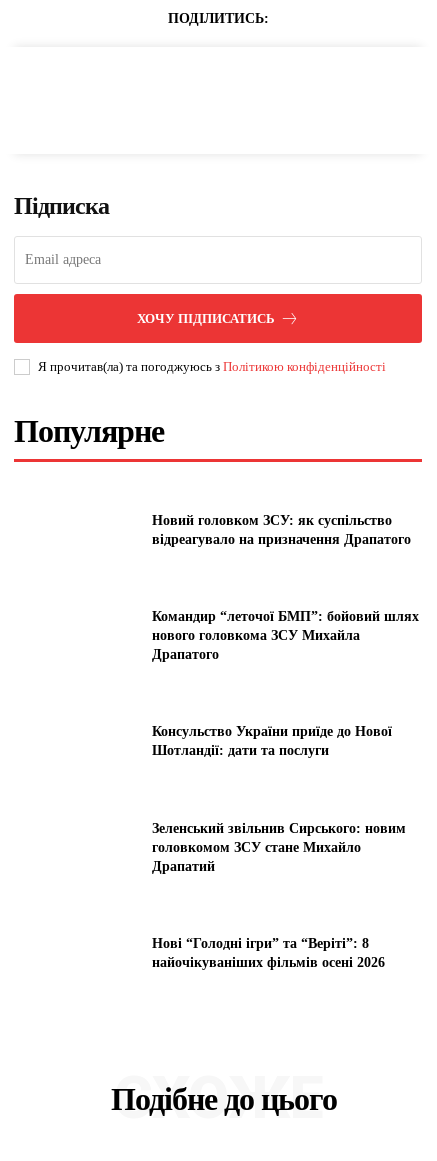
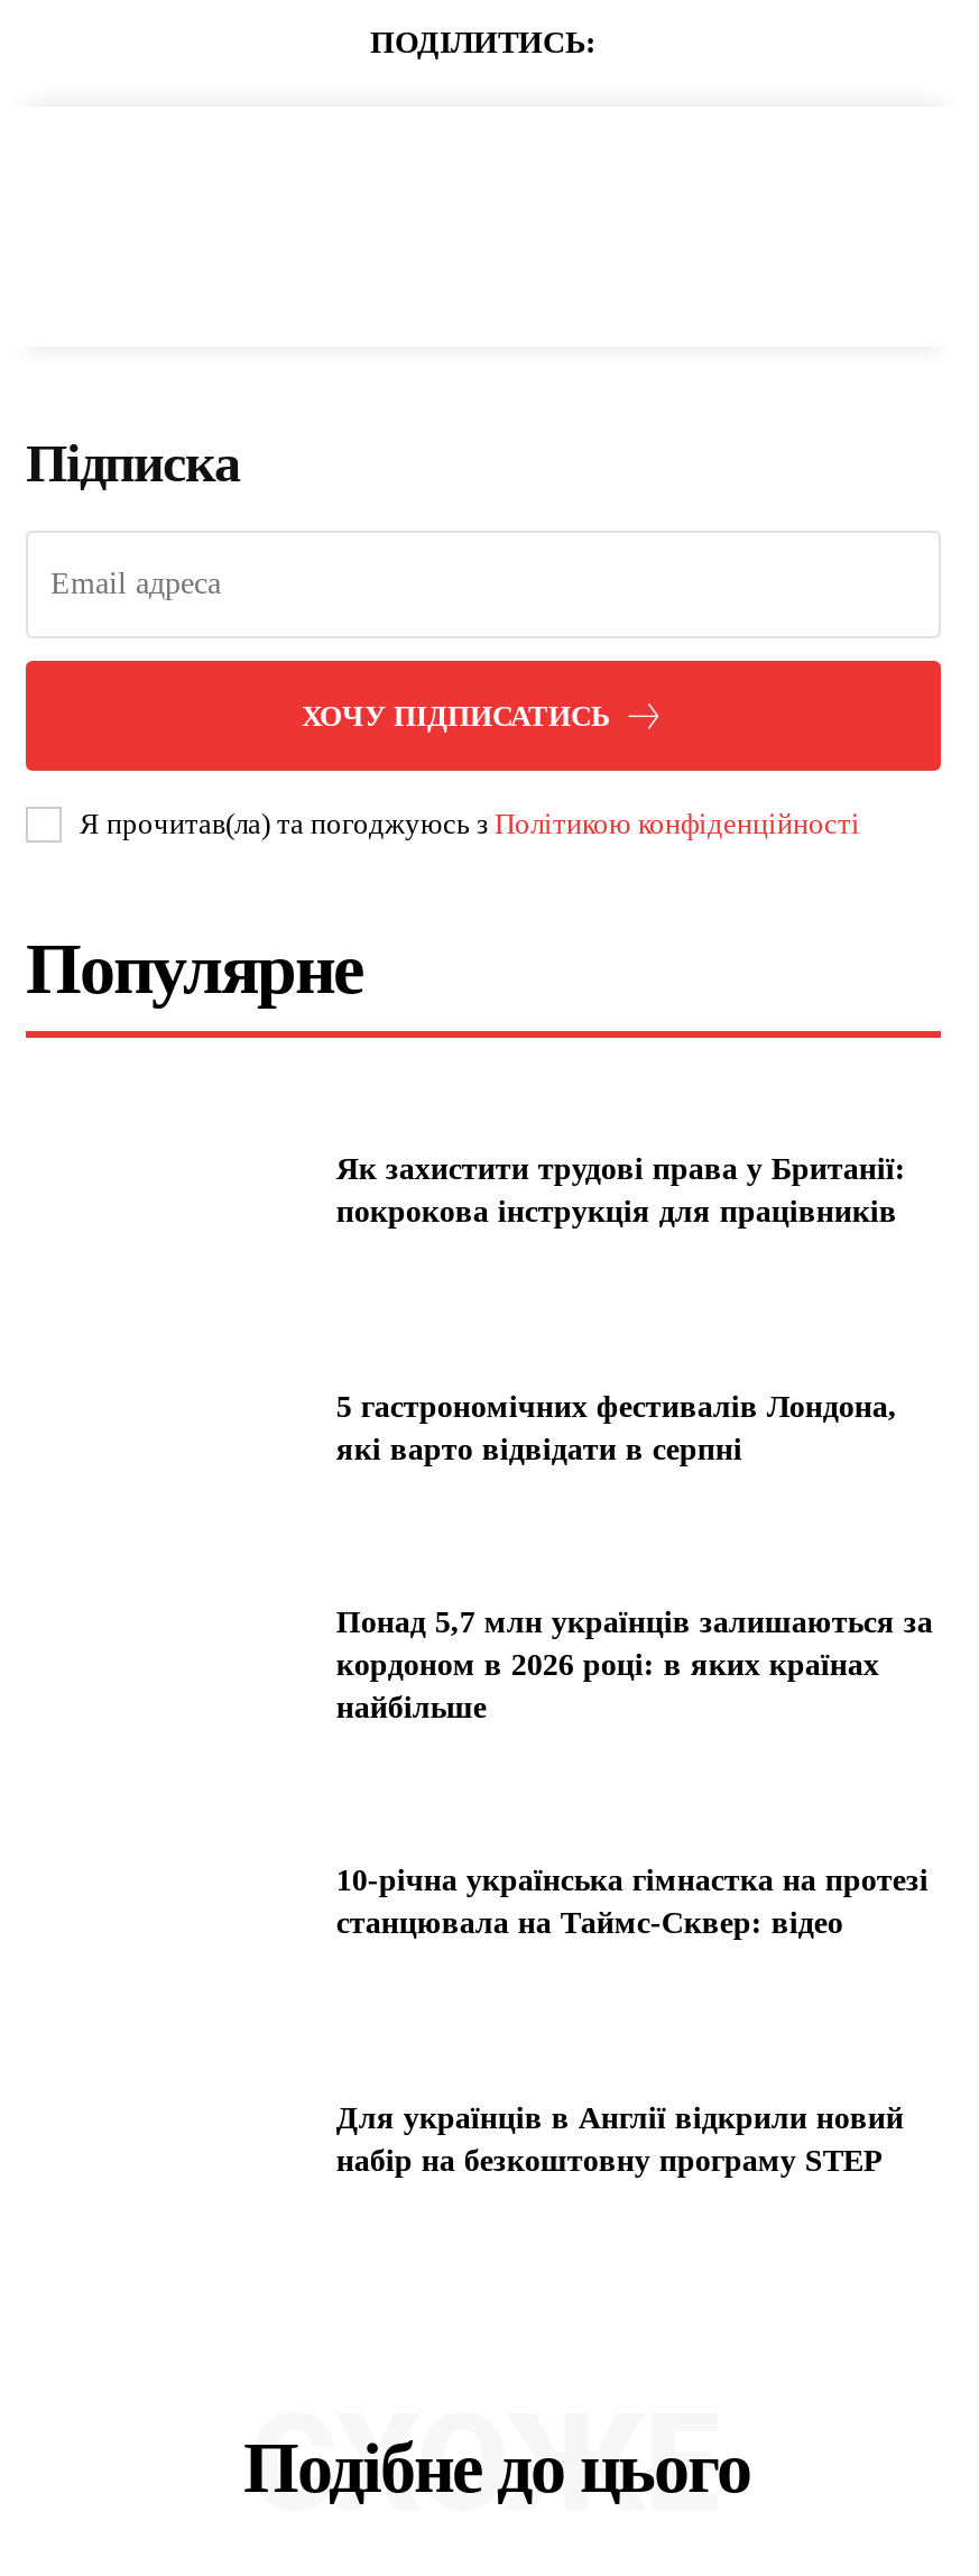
- Новий головком ЗСУ: як суспільство
- відреагувало на призначення Драпатого
+ Як захистити трудові права у Британії:
+ покрокова інструкція для працівників

- Командир “леточої БМП”: бойовий шлях
- нового головкома ЗСУ Михайла
- Драпатого
+ 5 гастрономічних фестивалів Лондона,
+ які варто відвідати в серпні

- Консульство України приїде до Нової
- Шотландії: дати та послуги
+ Понад 5,7 млн українців залишаються за
+ кордоном в 2026 році: в яких країнах
+ найбільше

- Зеленський звільнив Сирського: новим
- головкомом ЗСУ стане Михайло
- Драпатий
+ 10-річна українська гімнастка на протезі
+ станцювала на Таймс-Сквер: відео

- Нові “Голодні ігри” та “Веріті”: 8
- найочікуваніших фільмів осені 2026
+ Для українців в Англії відкрили новий
+ набір на безкоштовну програму STEP
